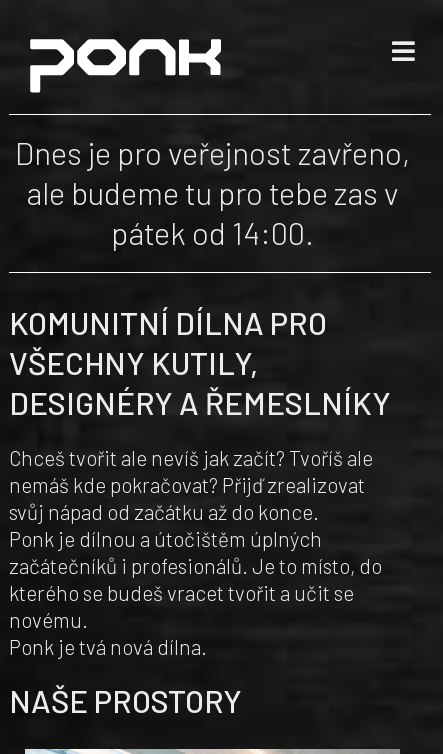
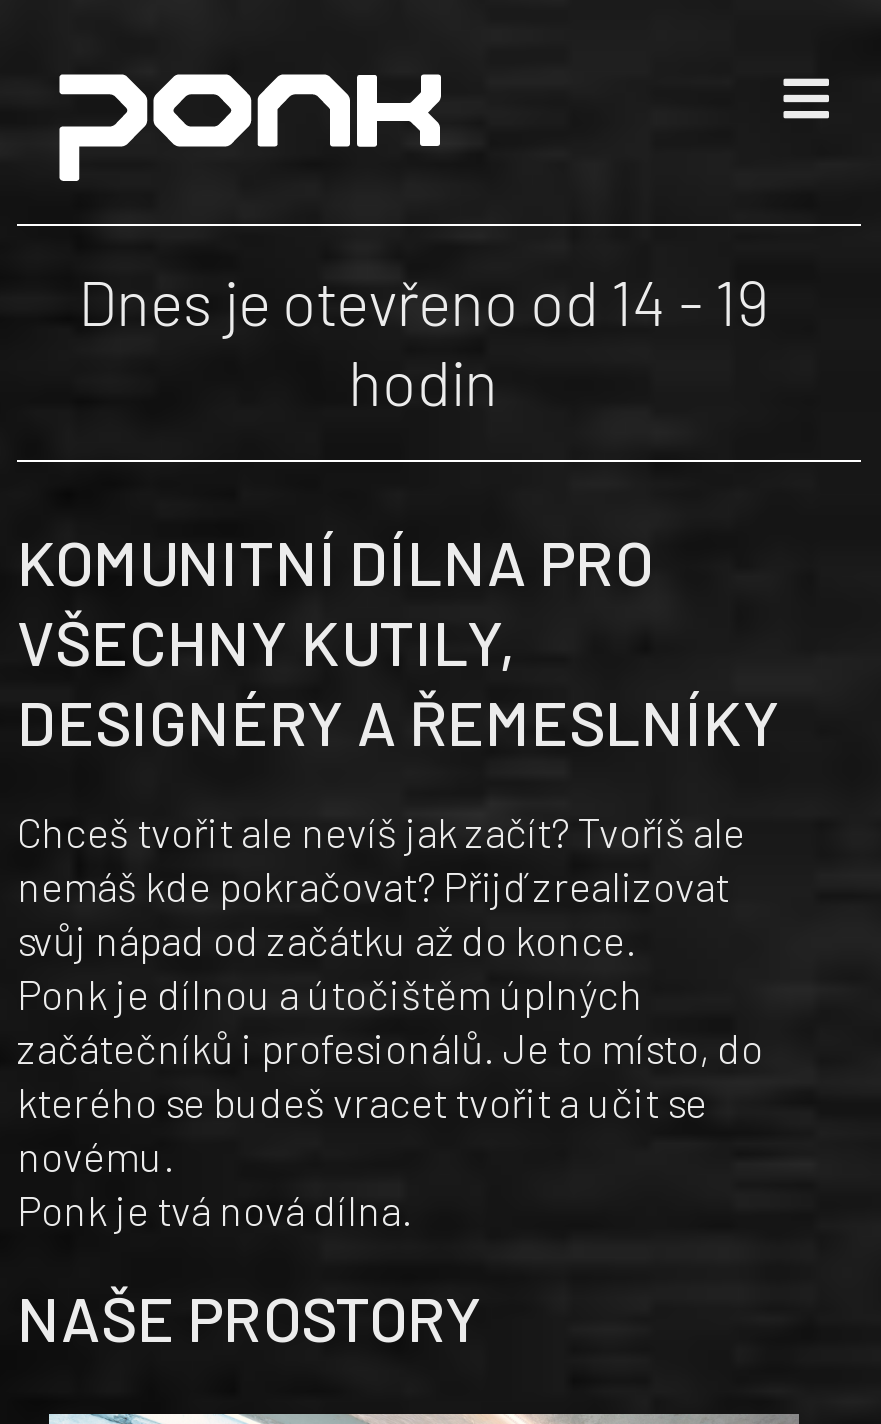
- Dnes je pro veřejnost zavřeno,
- ale budeme tu pro tebe zas v
- pátek od 14:00.
+ Dnes je otevřeno od 14 - 19
+ hodin
